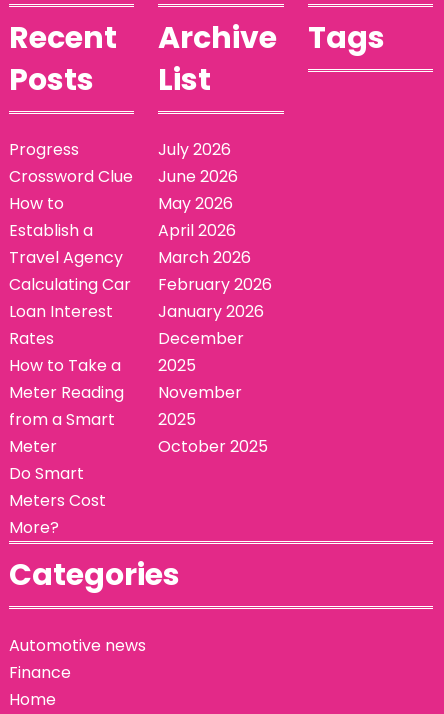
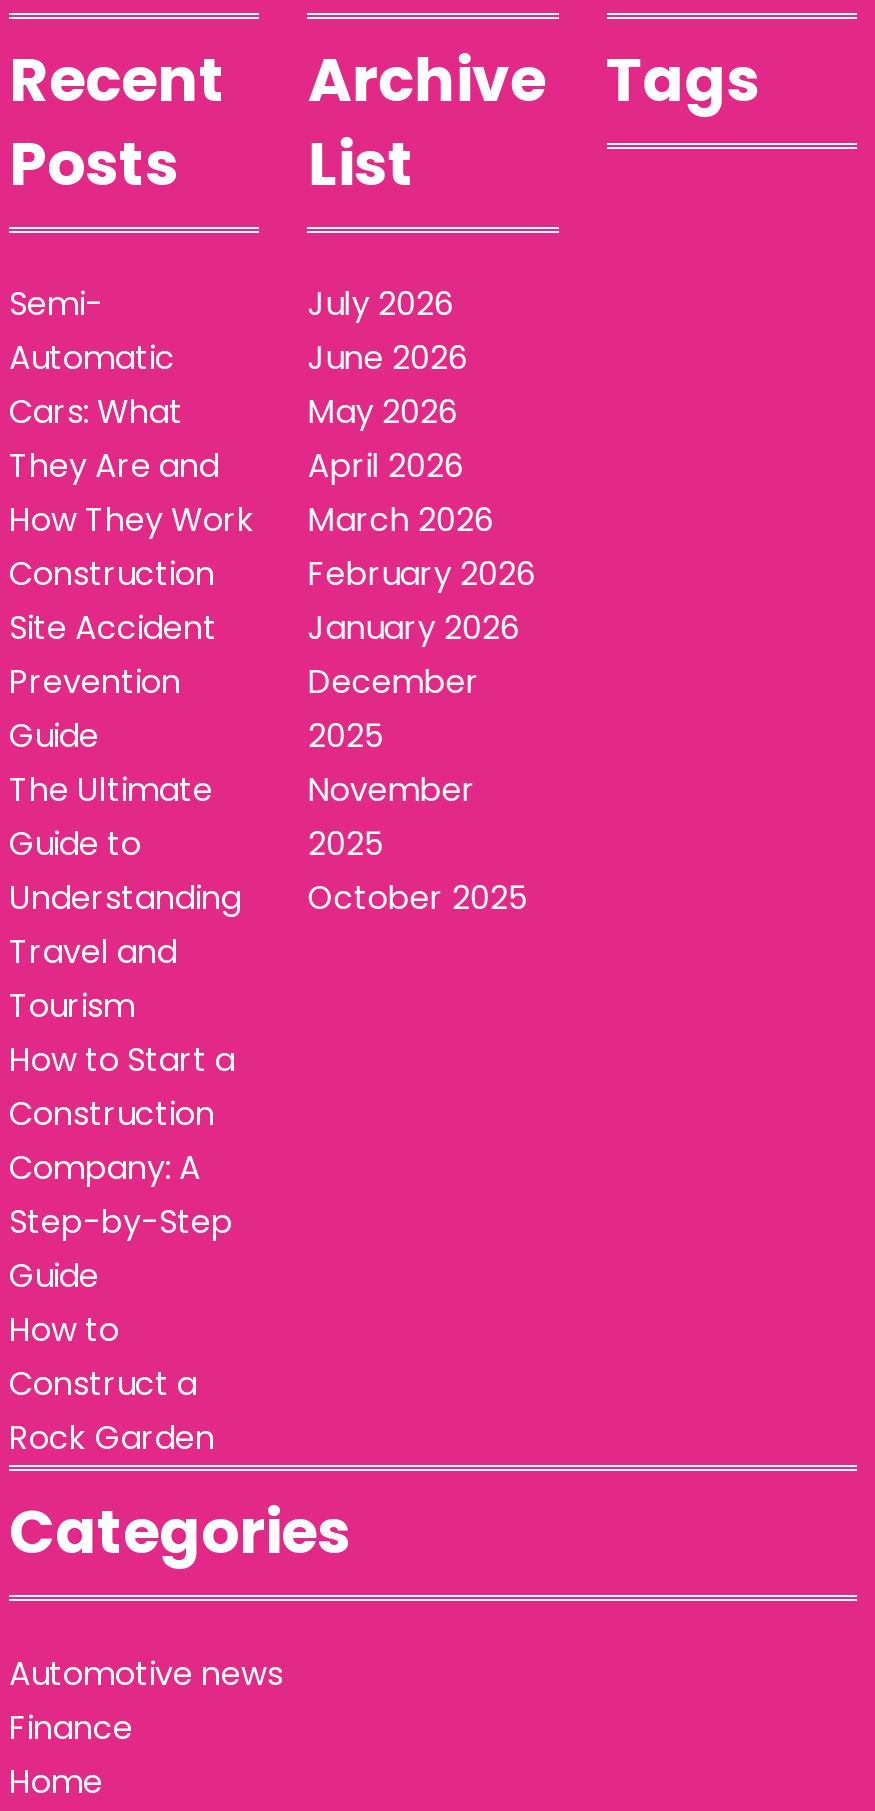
- Progress
- Crossword Clue
+ Semi-
+ Automatic
+ Cars: What
+ They Are and
+ How They Work
+ Construction
+ Site Accident
+ Prevention
+ Guide
+ The Ultimate
+ Guide to
+ Understanding
+ Travel and
+ Tourism
+ How to Start a
+ Construction
+ Company: A
+ Step-by-Step
+ Guide

moved down: How to

- Establish a
- Travel Agency
- Calculating Car
- Loan Interest
- Rates
- How to Take a
- Meter Reading
- from a Smart
- Meter
- Do Smart
- Meters Cost
- More?
+ Construct a
+ Rock Garden
